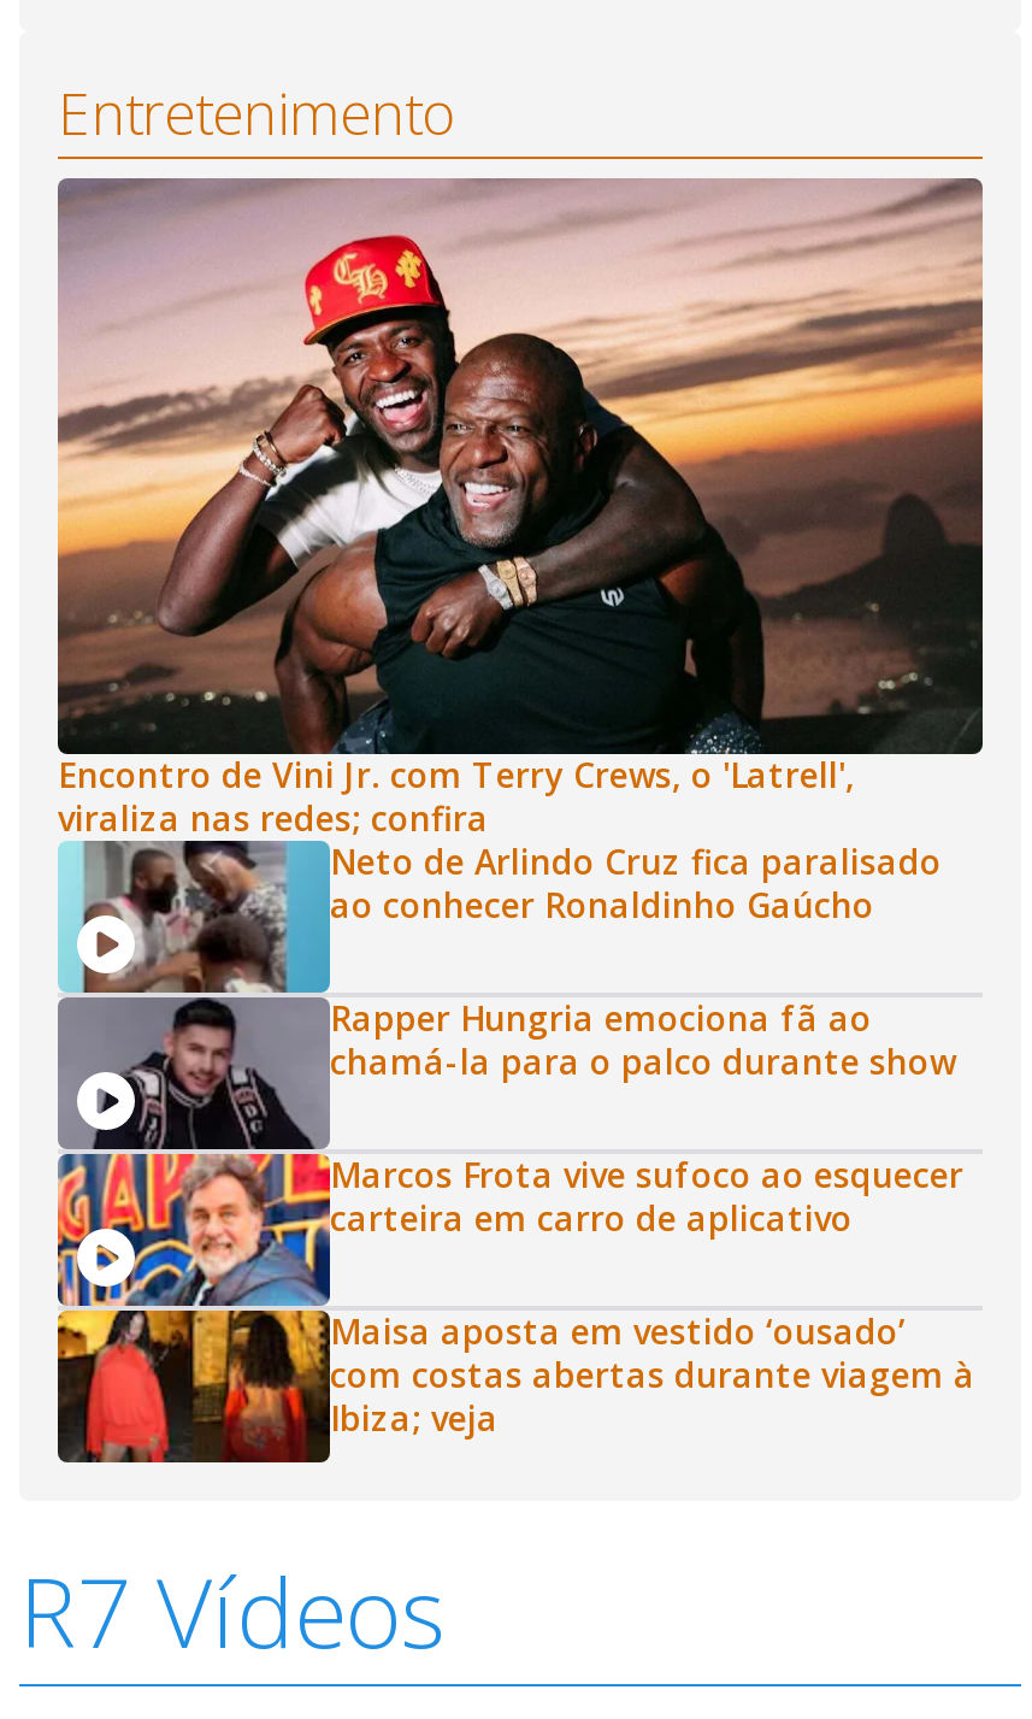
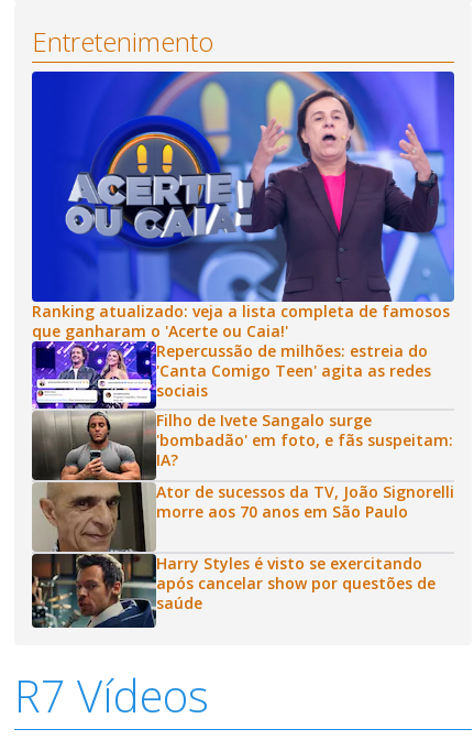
- [image]
- Encontro de Vini Jr. com Terry Crews, o 'Latrell',
- viraliza nas redes; confira
- Neto de Arlindo Cruz fica paralisado
- ao conhecer Ronaldinho Gaúcho
- Rapper Hungria emociona fã ao
- chamá-la para o palco durante show
- Marcos Frota vive sufoco ao esquecer
- carteira em carro de aplicativo
- Maisa aposta em vestido ‘ousado’
- com costas abertas durante viagem à
- Ibiza; veja
+ [image]
+ Ranking atualizado: veja a lista completa de famosos
+ que ganharam o 'Acerte ou Caia!'
+ Repercussão de milhões: estreia do
+ 'Canta Comigo Teen' agita as redes
+ sociais
+ Filho de Ivete Sangalo surge
+ 'bombadão' em foto, e fãs suspeitam:
+ IA?
+ Ator de sucessos da TV, João Signorelli
+ morre aos 70 anos em São Paulo
+ Harry Styles é visto se exercitando
+ após cancelar show por questões de
+ saúde

- [image]
+ [image]
